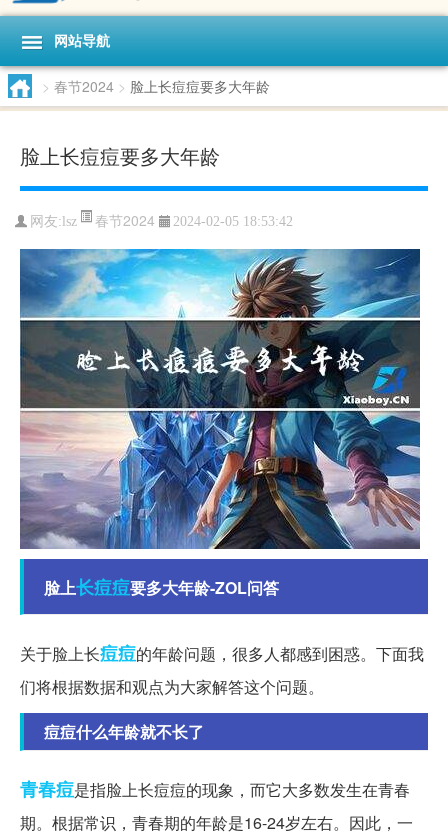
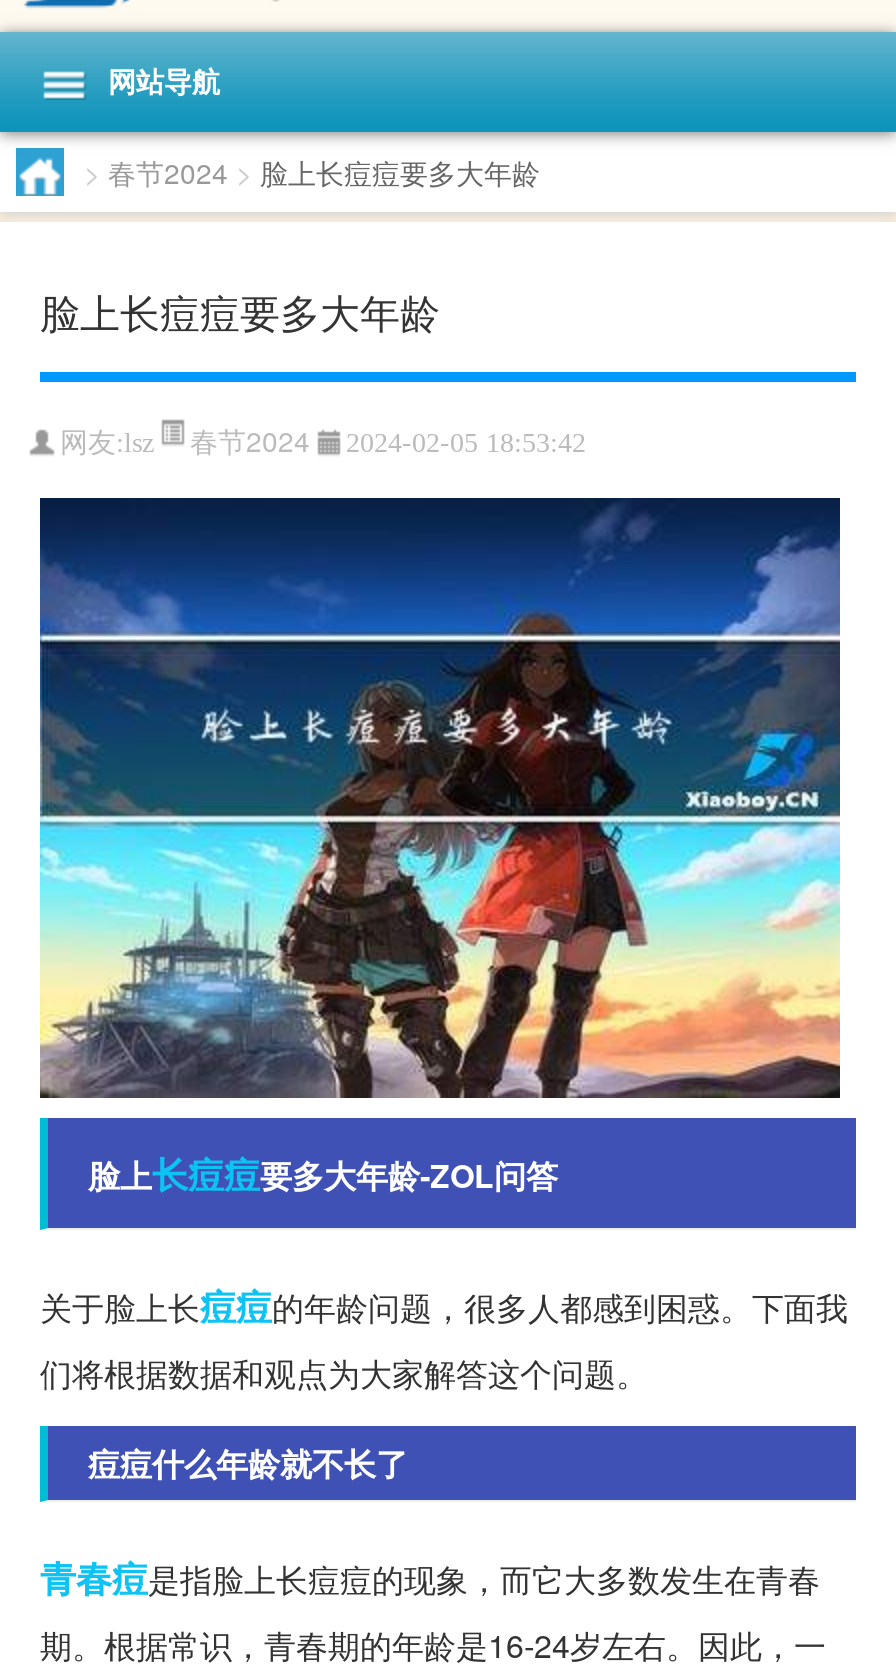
- [image]
+ [image]
